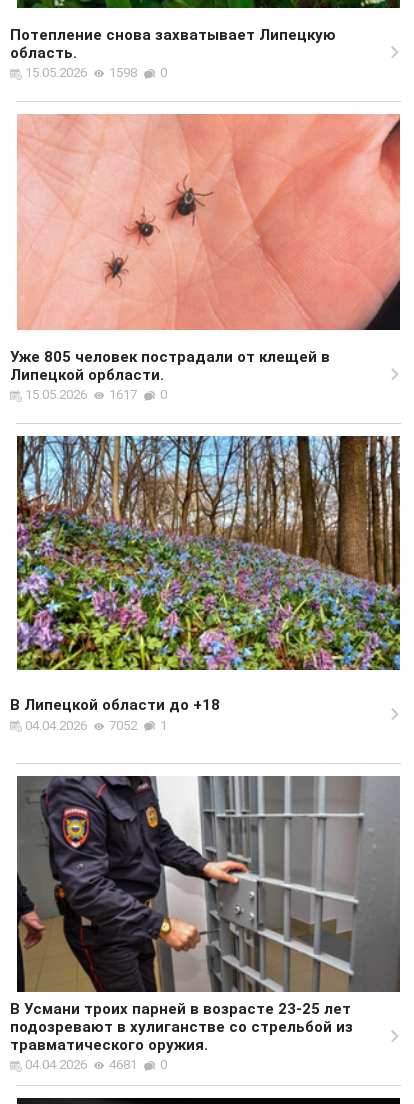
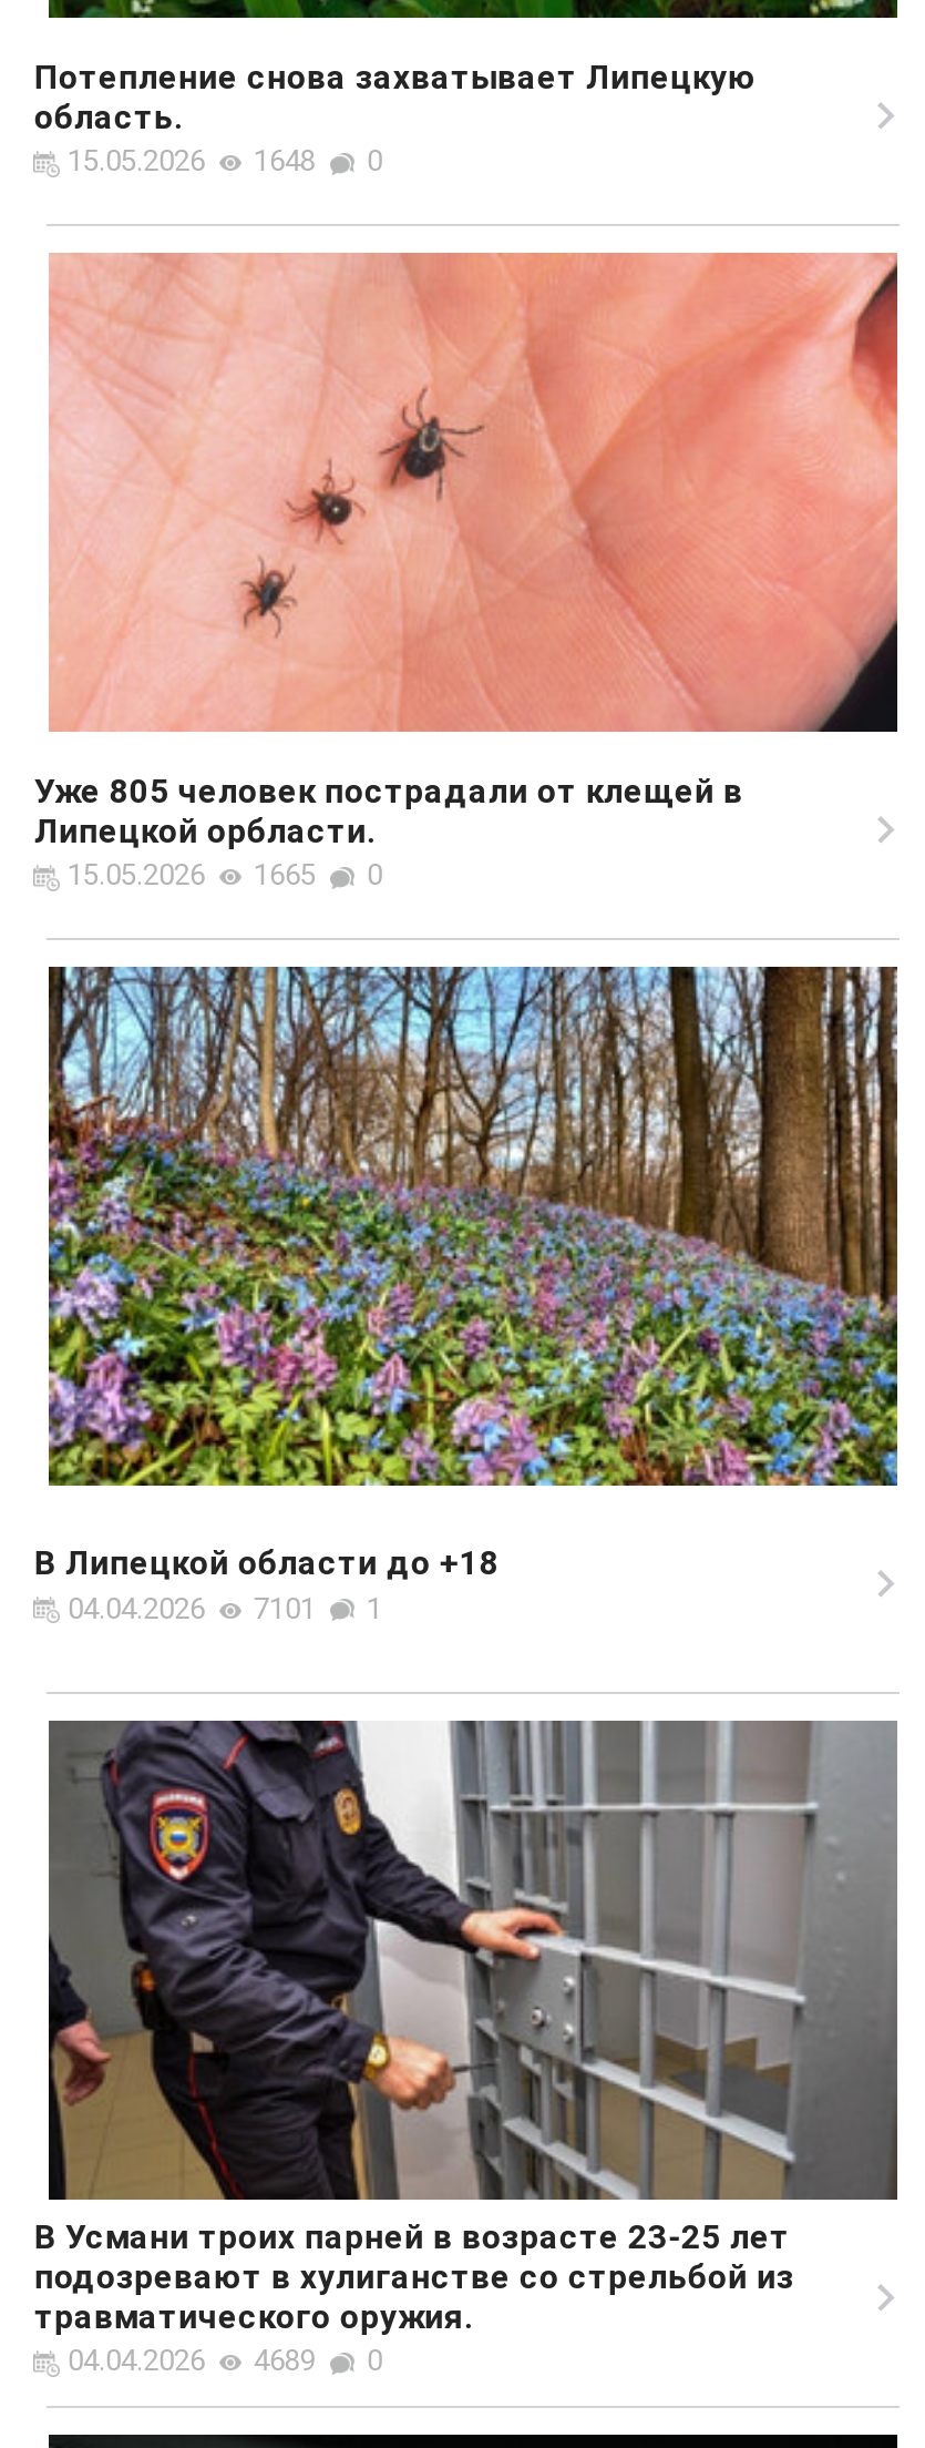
- 15.05.2026 1598 0
+ 15.05.2026 1648 0

- 15.05.2026 1617 0
+ 15.05.2026 1665 0

- 04.04.2026 7052 1
+ 04.04.2026 7101 1

- 04.04.2026 4681 0
+ 04.04.2026 4689 0
